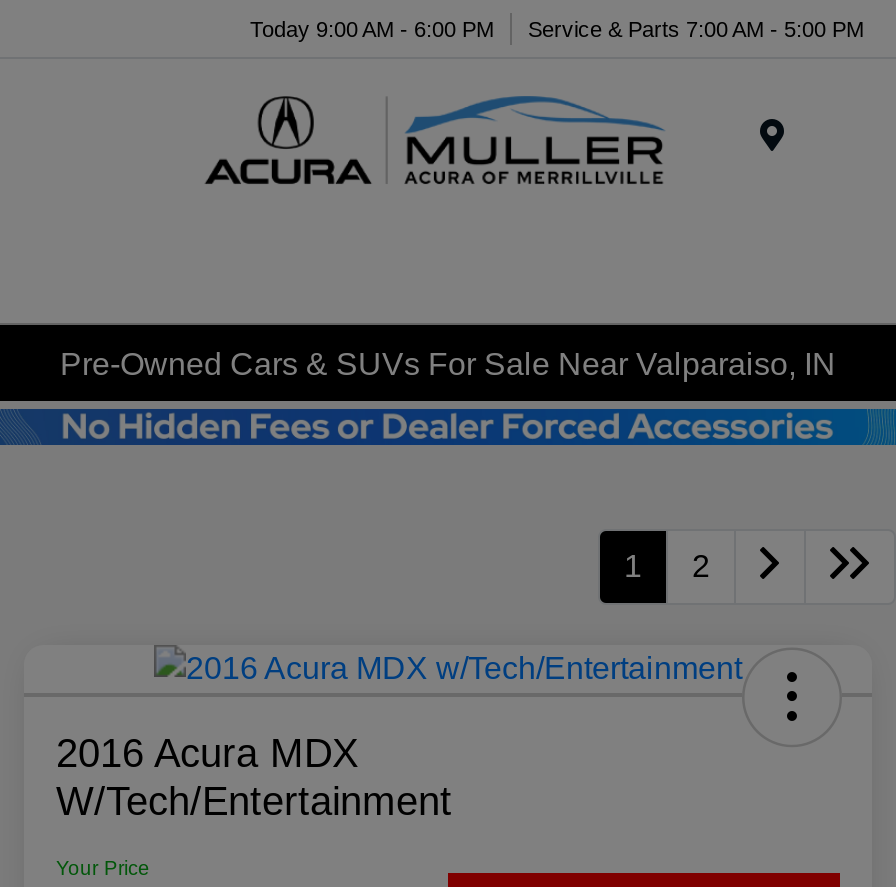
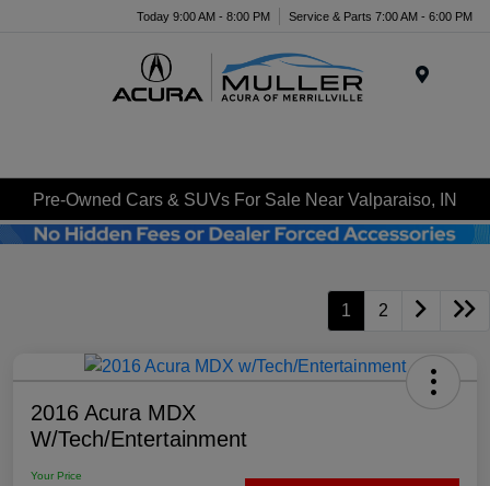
- Today 9:00 AM - 6:00 PM
+ Today 9:00 AM - 8:00 PM

- Service & Parts 7:00 AM - 5:00 PM
+ Service & Parts 7:00 AM - 6:00 PM
